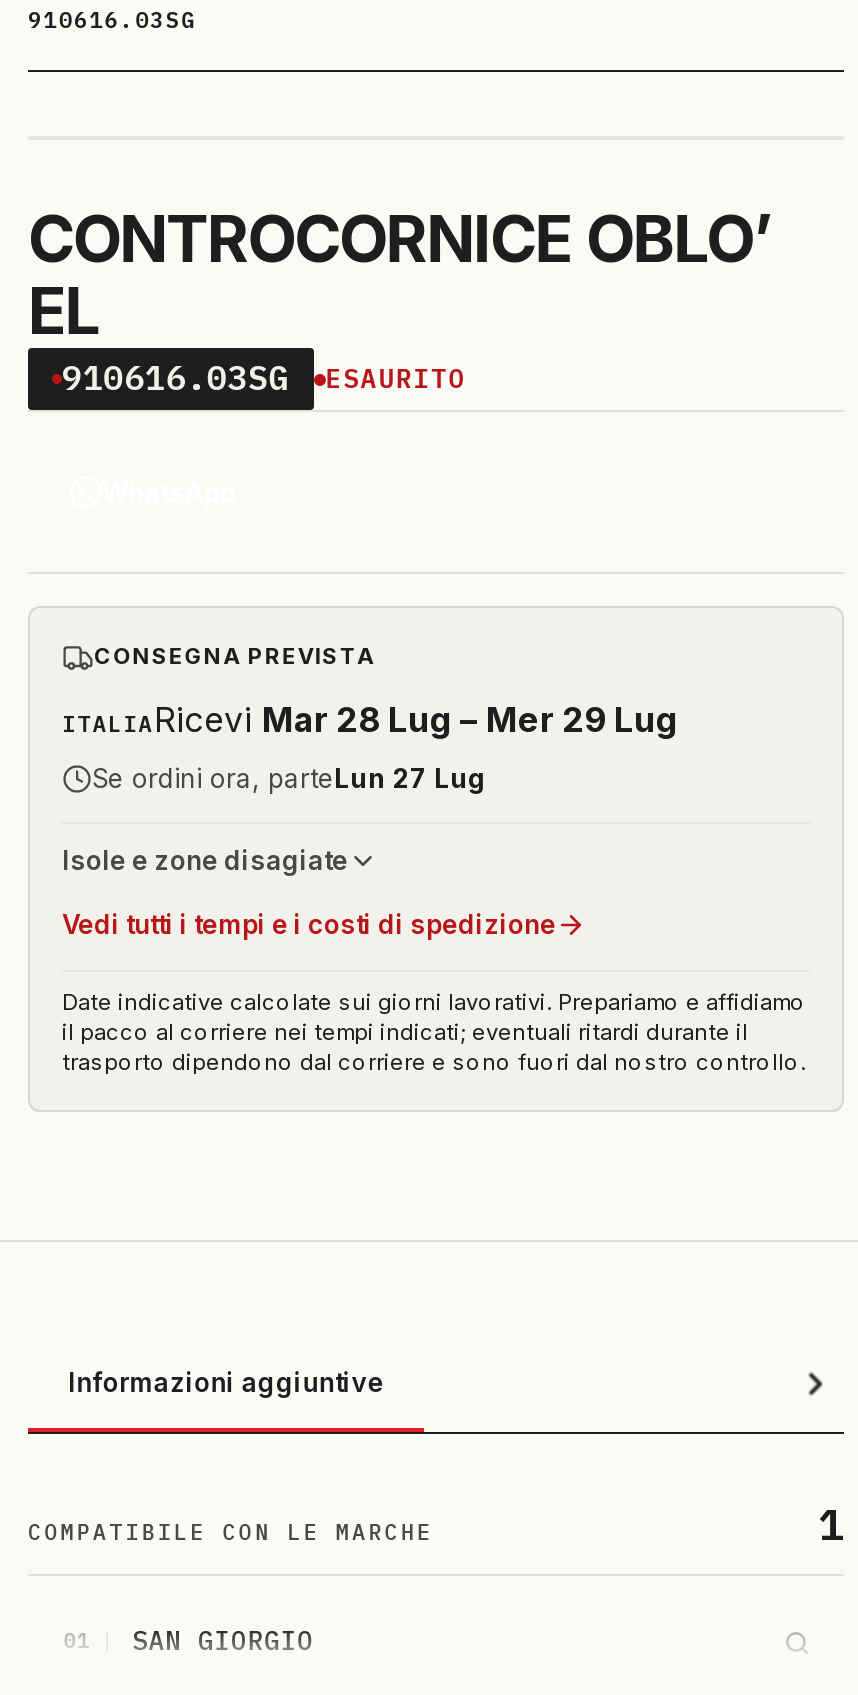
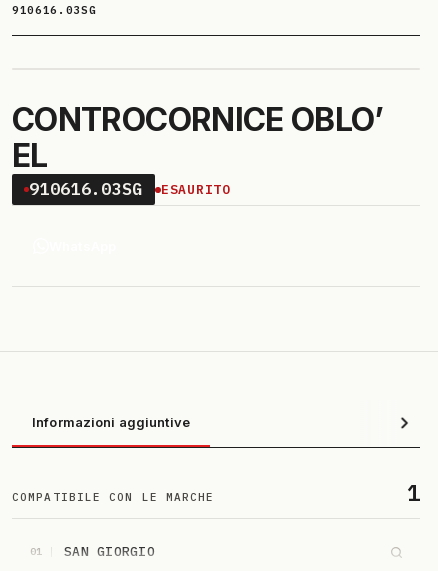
- CONSEGNA PREVISTA
- ITALIARicevi Mar 28 Lug – Mer 29 Lug
- Se ordini ora, parteLun 27 Lug
- Isole e zone disagiate
- Vedi tutti i tempi e i costi di spedizione
- Date indicative calcolate sui giorni lavorativi. Prepariamo e affidiamo
- il pacco al corriere nei tempi indicati; eventuali ritardi durante il
- trasporto dipendono dal corriere e sono fuori dal nostro controllo.
